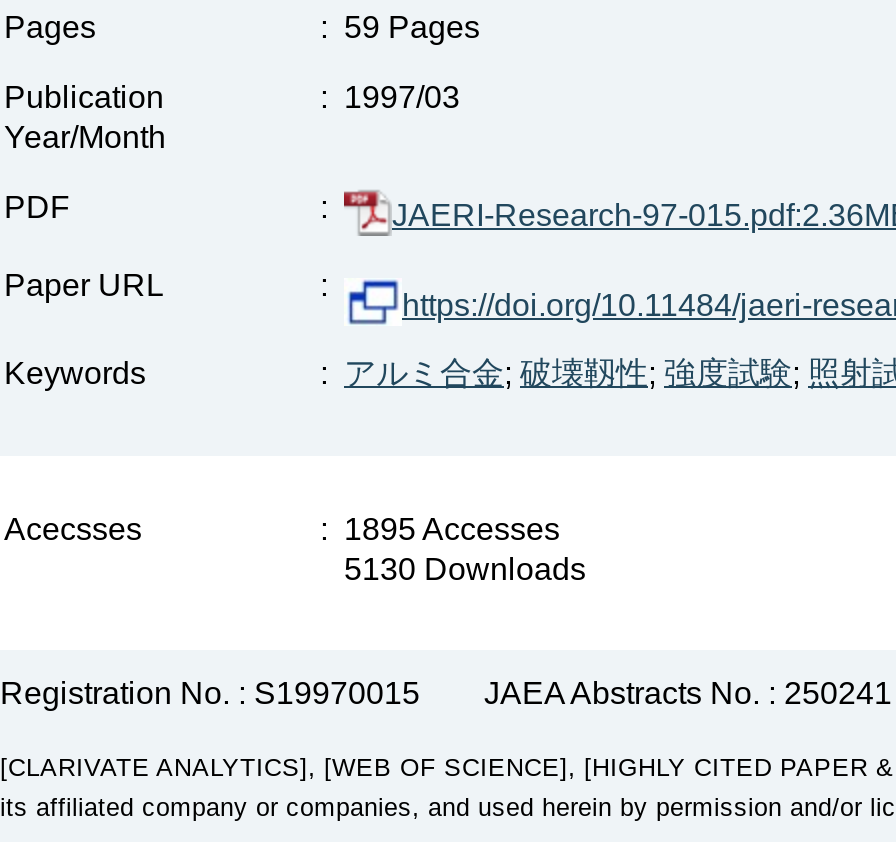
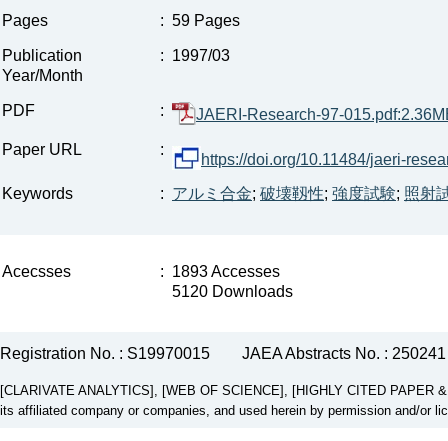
- : 1895 Accesses
+ : 1893 Accesses

- 5130 Downloads
+ 5120 Downloads
